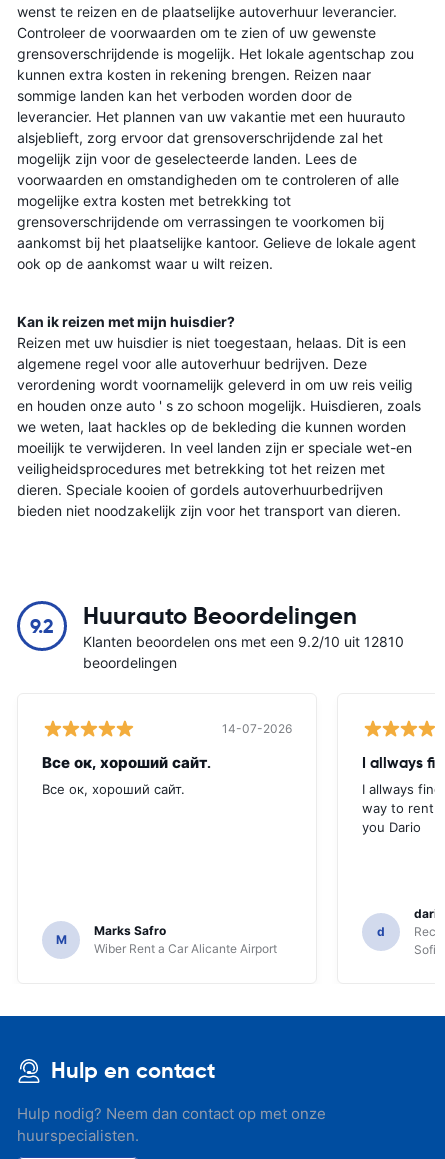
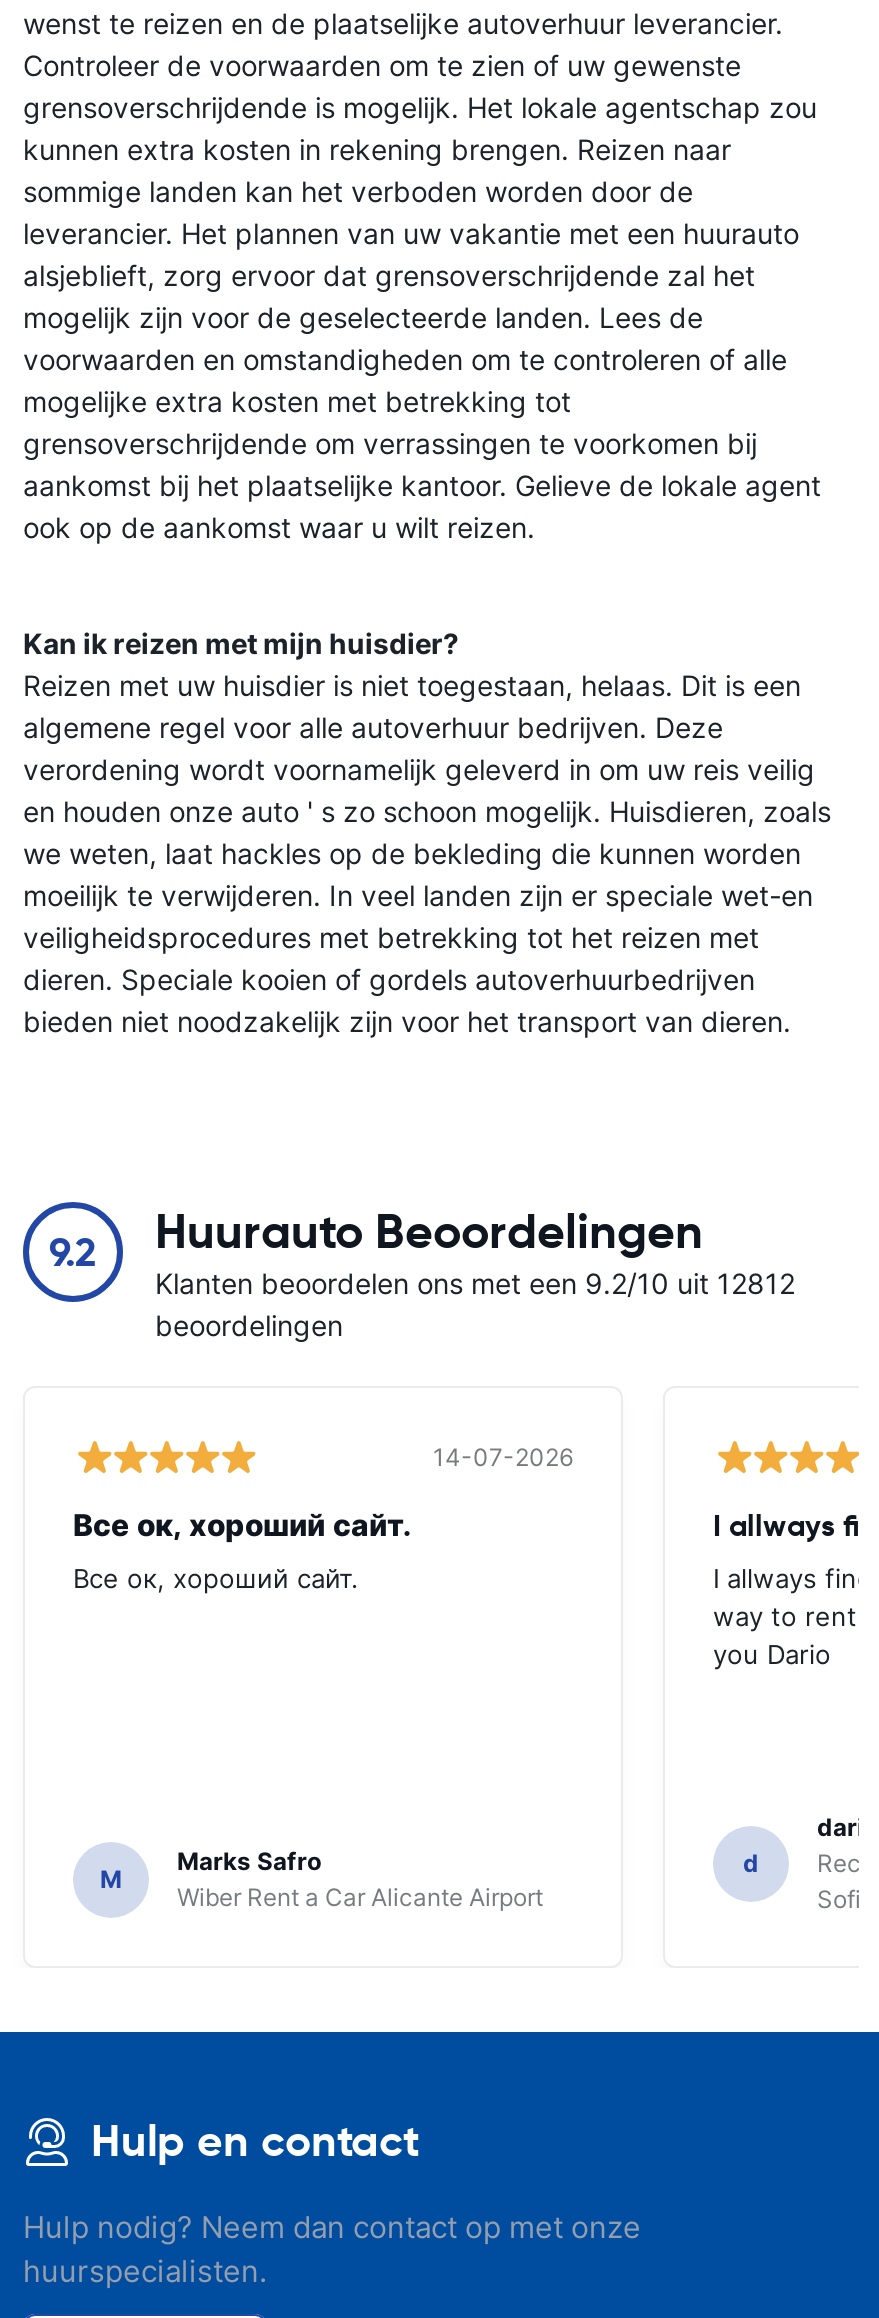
- Klanten beoordelen ons met een 9.2/10 uit 12810
+ Klanten beoordelen ons met een 9.2/10 uit 12812
